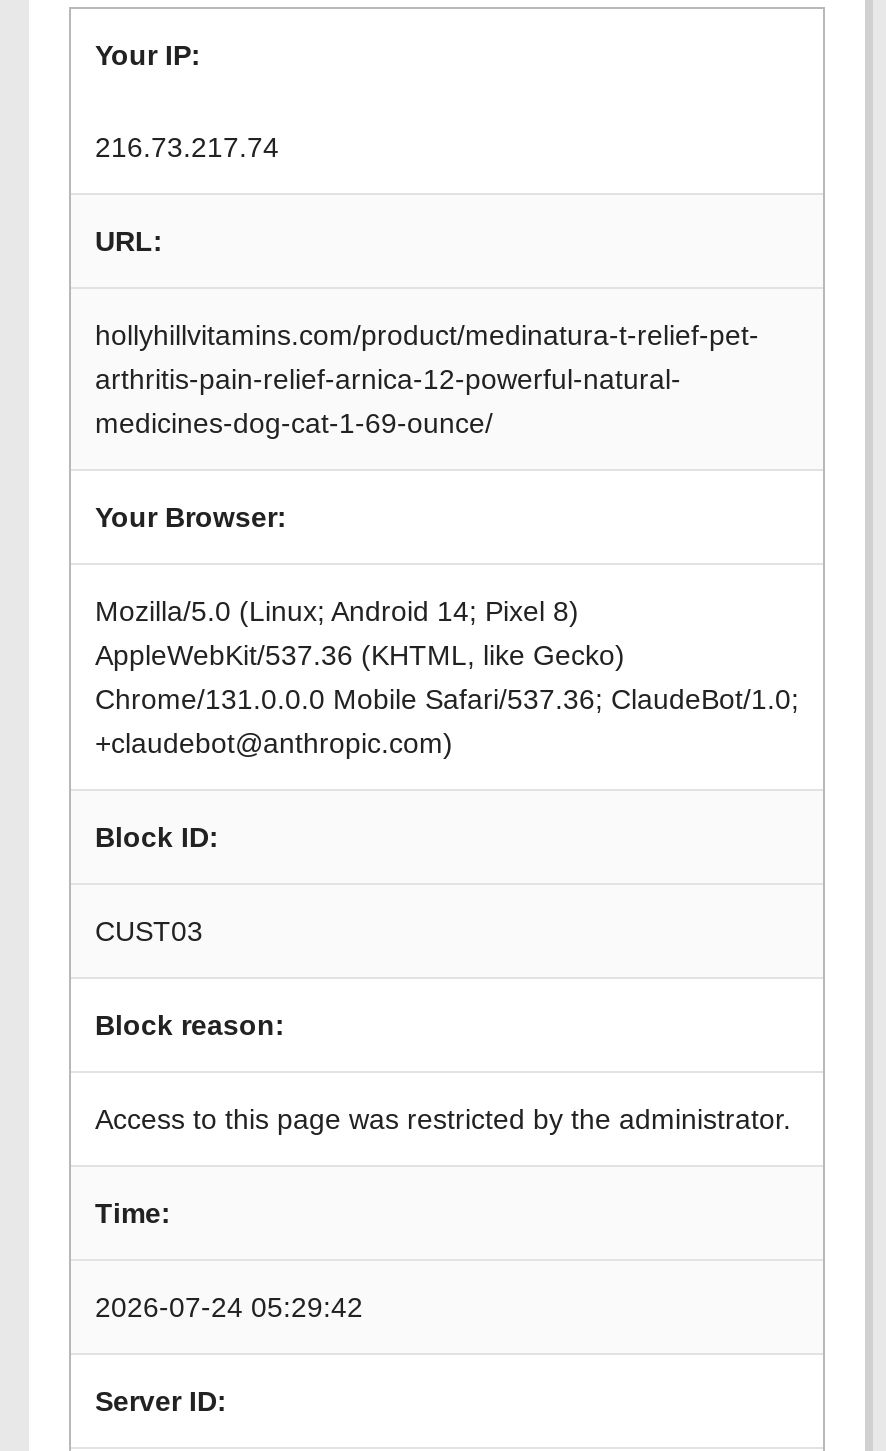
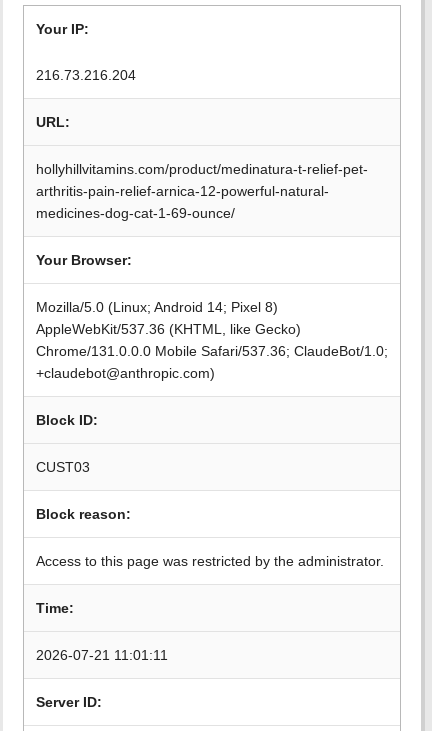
- 216.73.217.74
+ 216.73.216.204

- 2026-07-24 05:29:42
+ 2026-07-21 11:01:11
